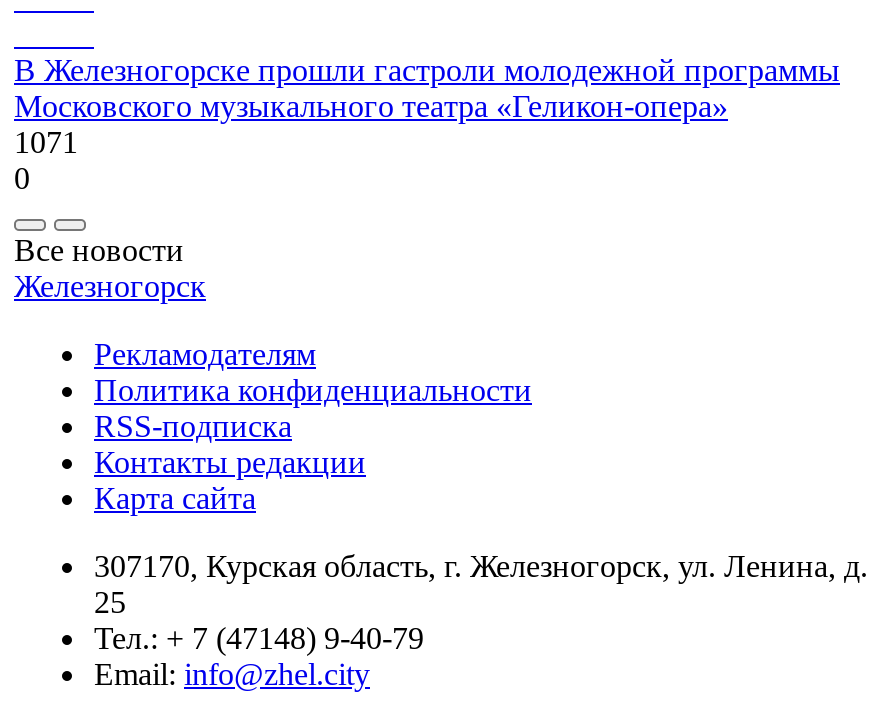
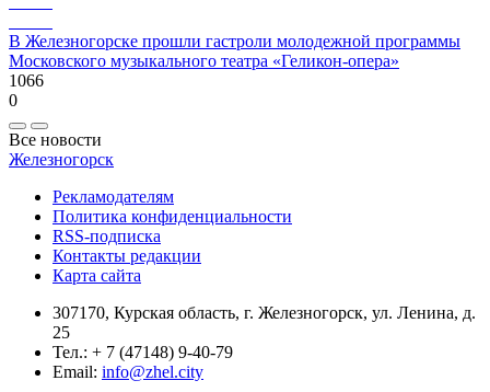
- 1071
+ 1066
